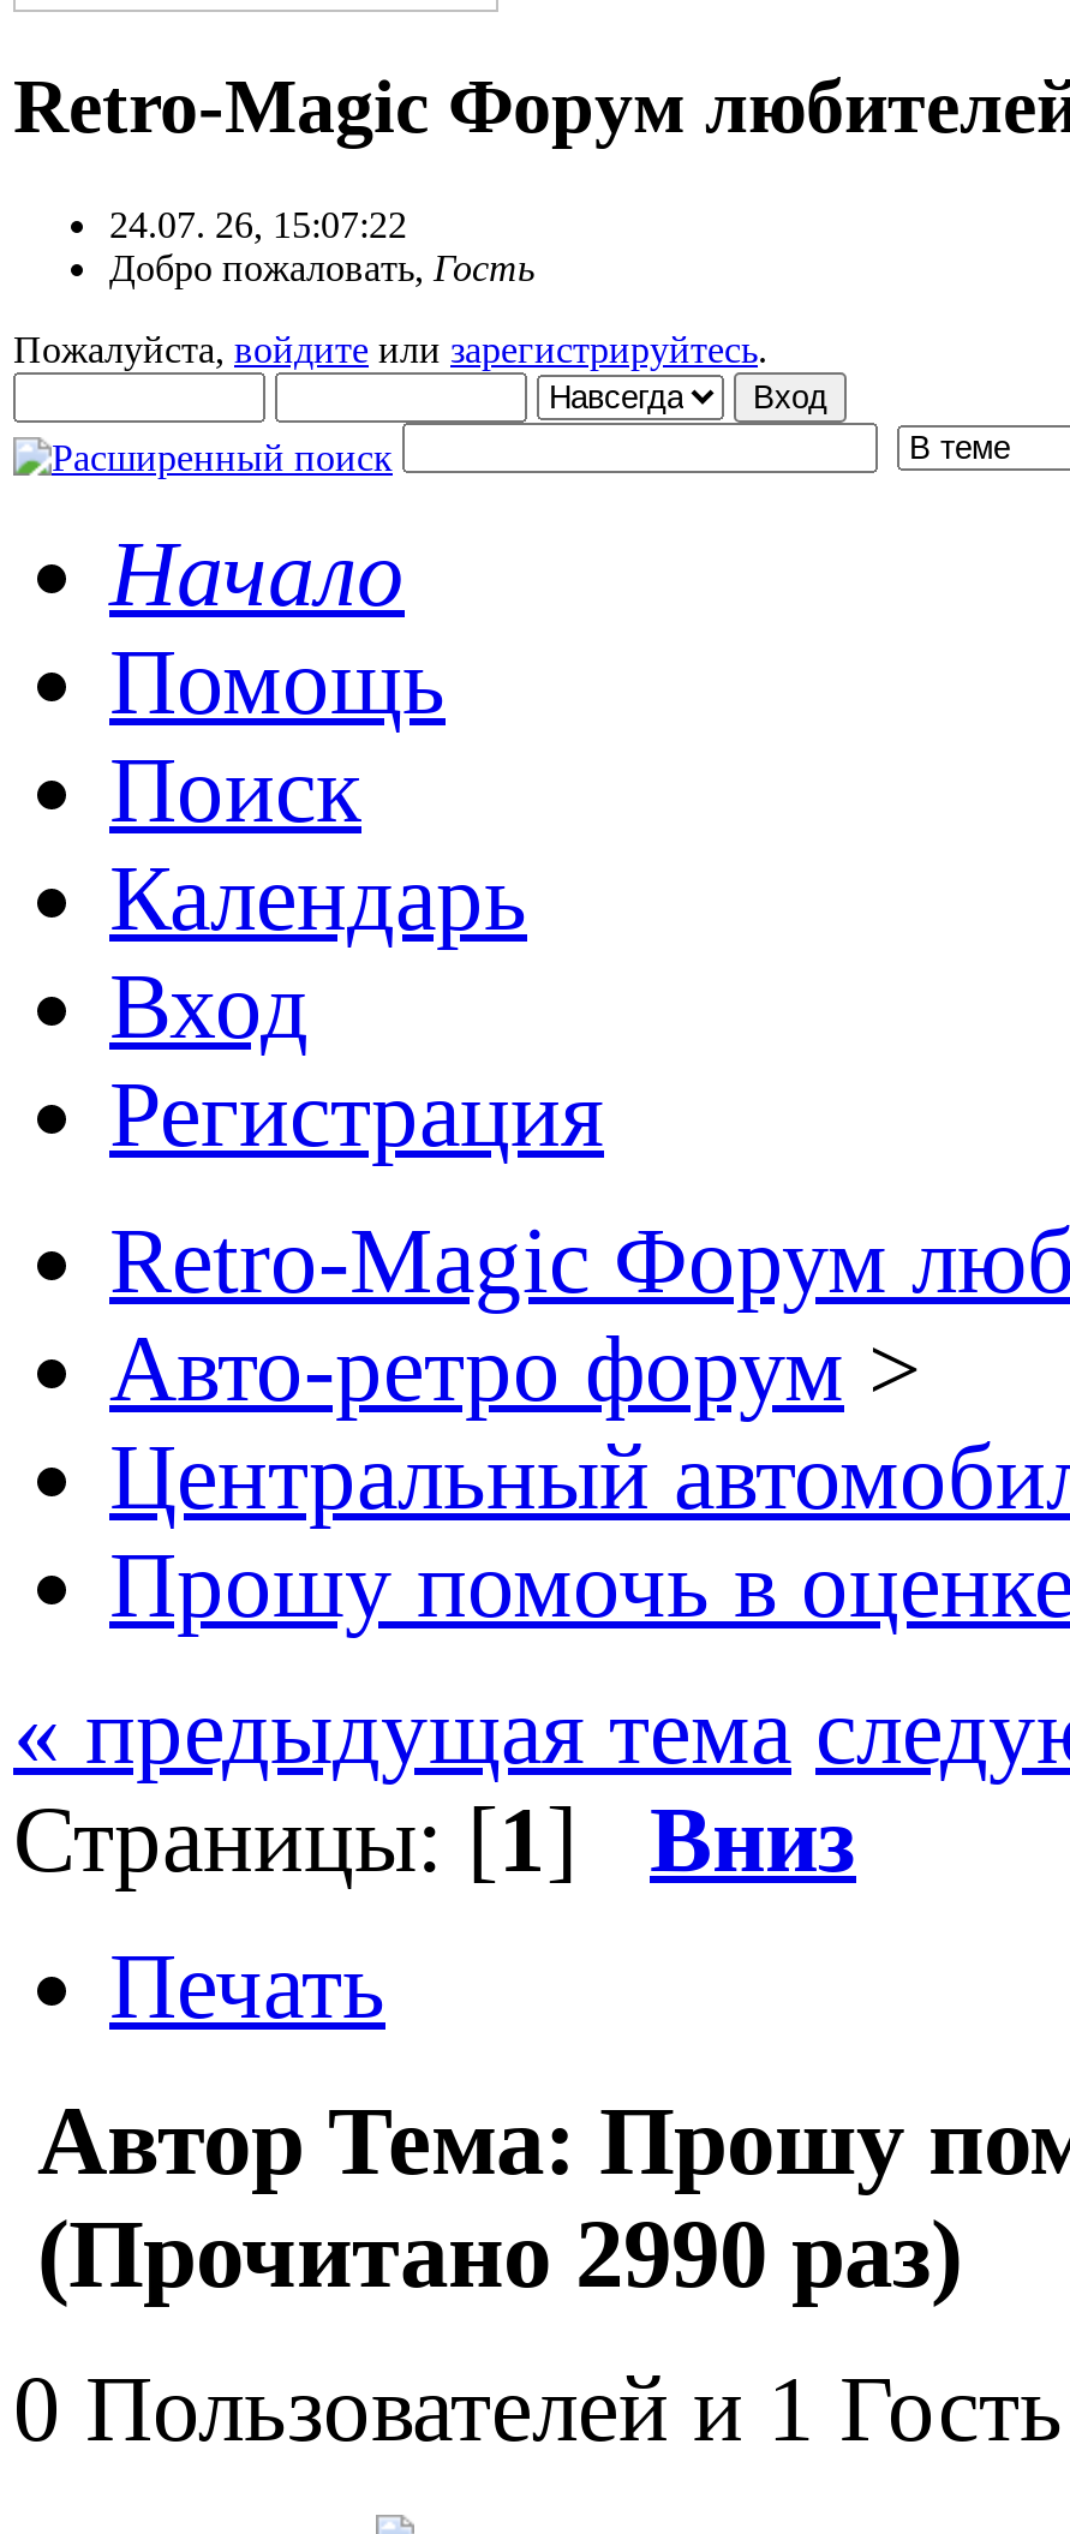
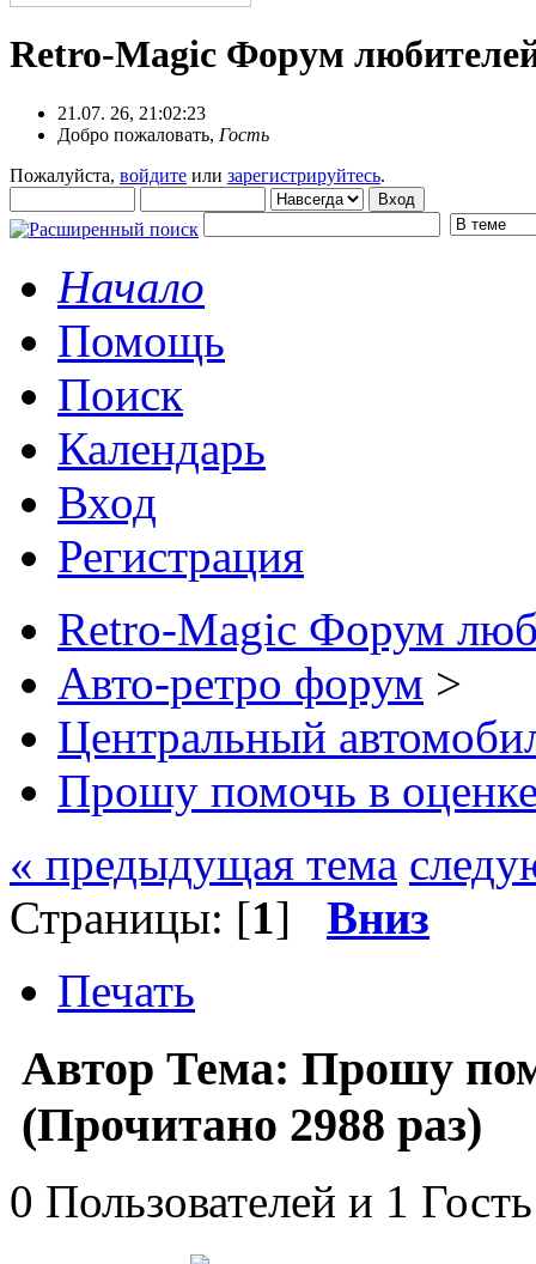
- 24.07. 26, 15:07:22
+ 21.07. 26, 21:02:23

- (Прочитано 2990 раз)
+ (Прочитано 2988 раз)
